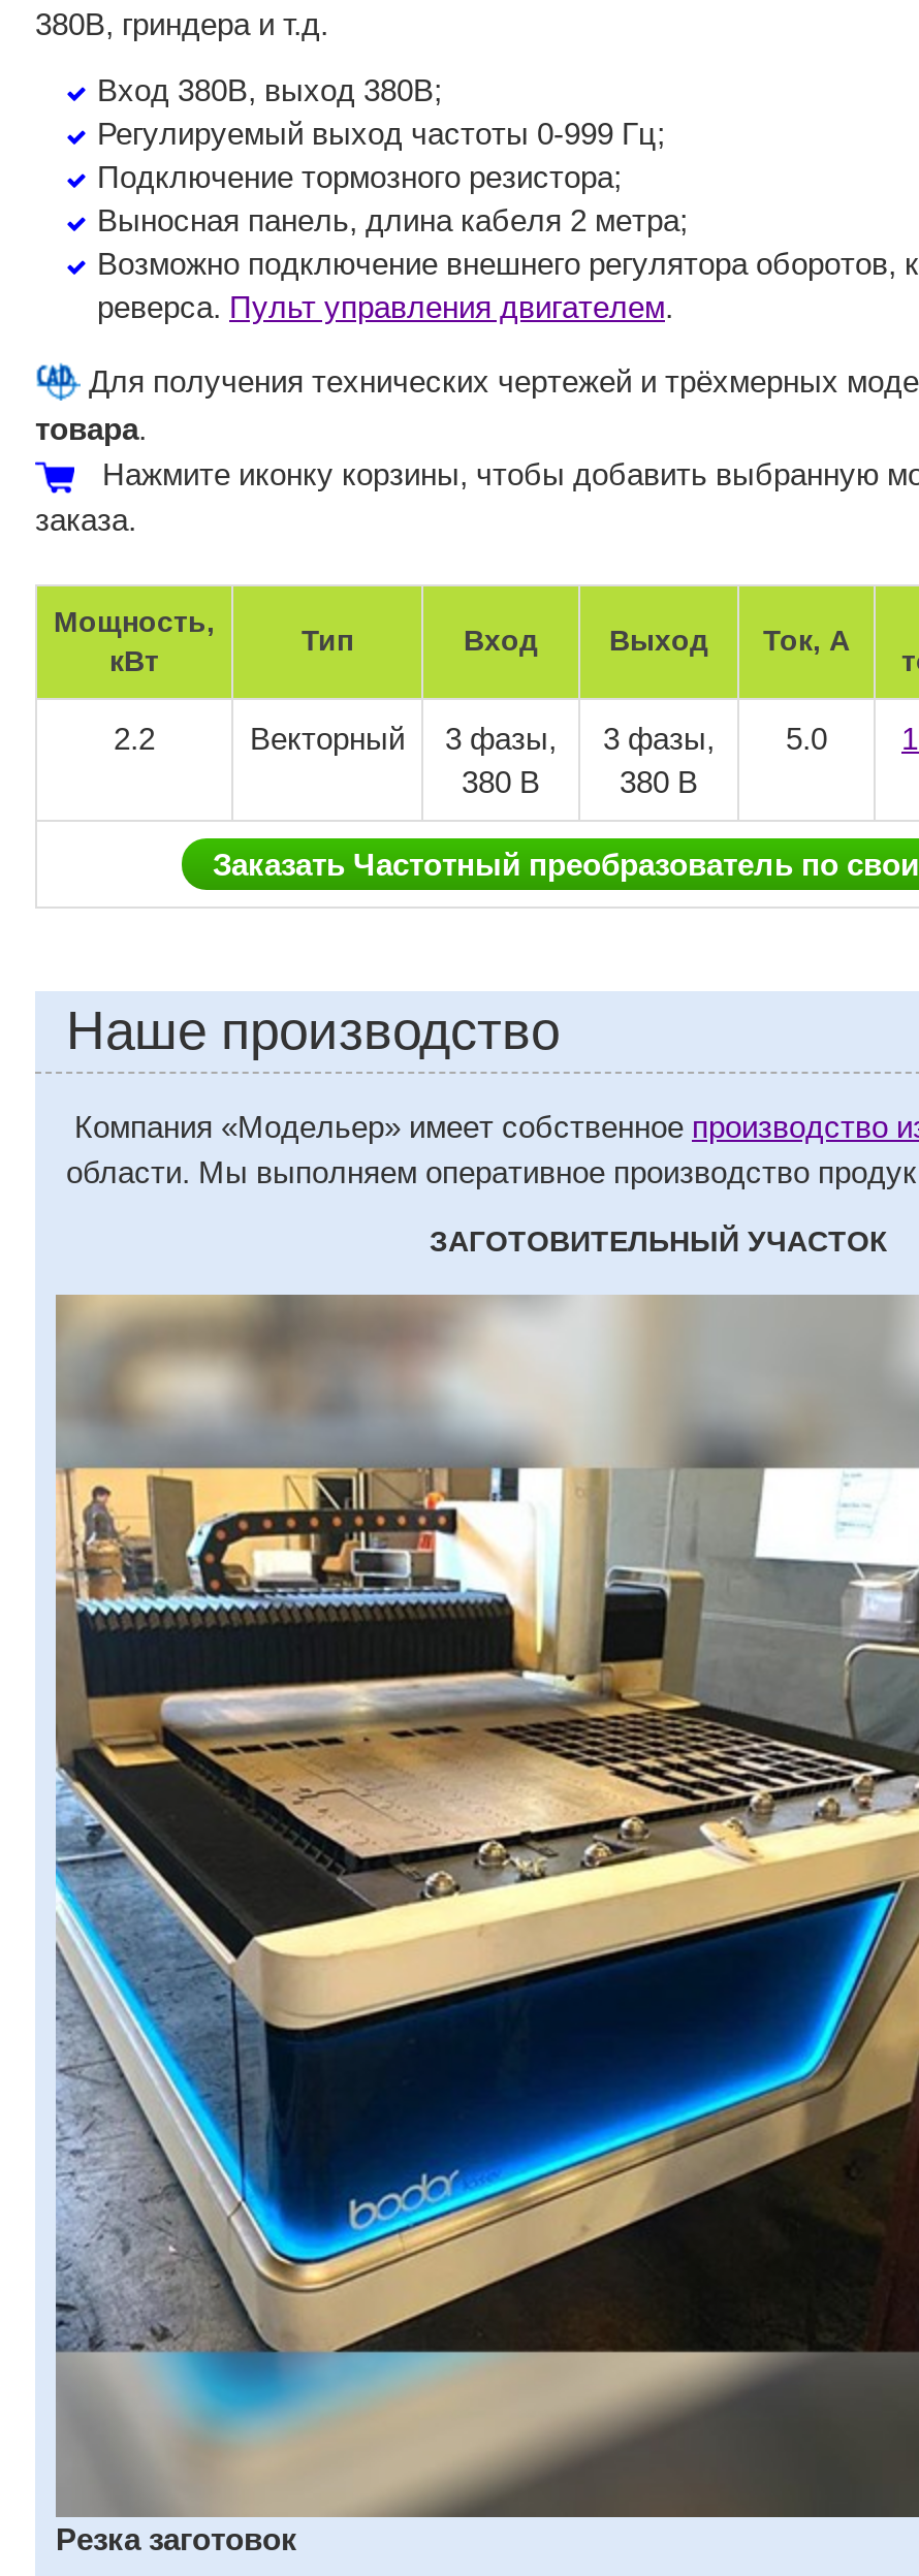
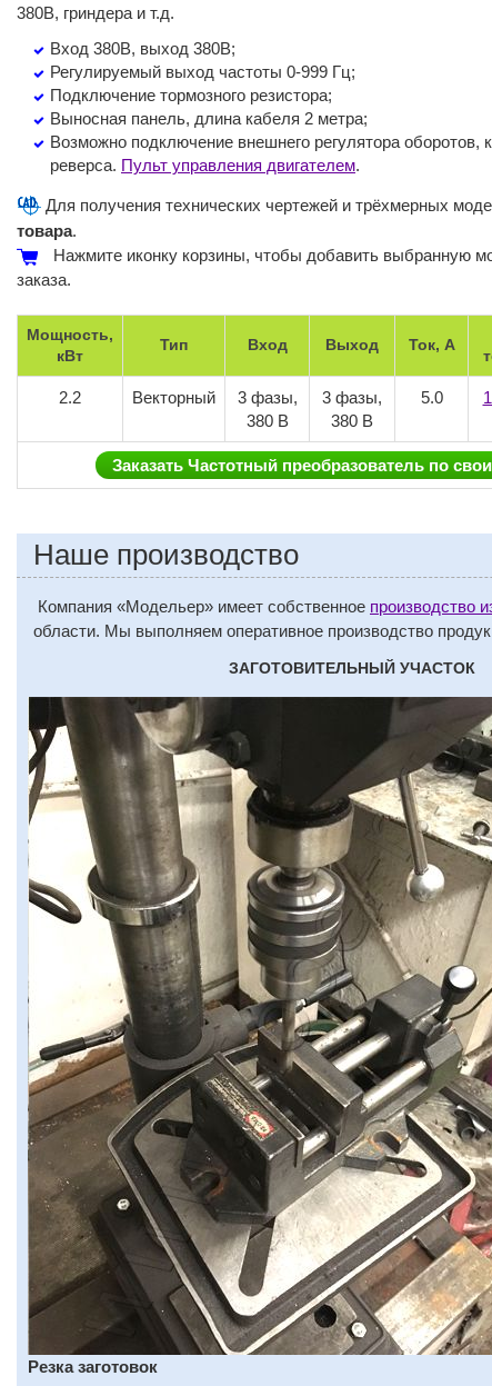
- [image]
+ [image]
